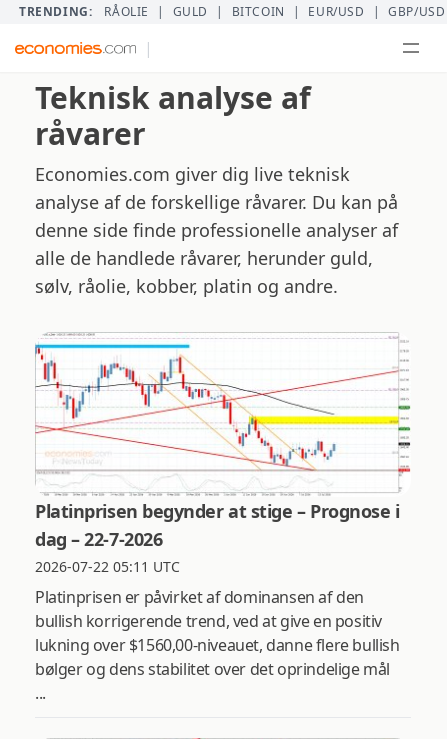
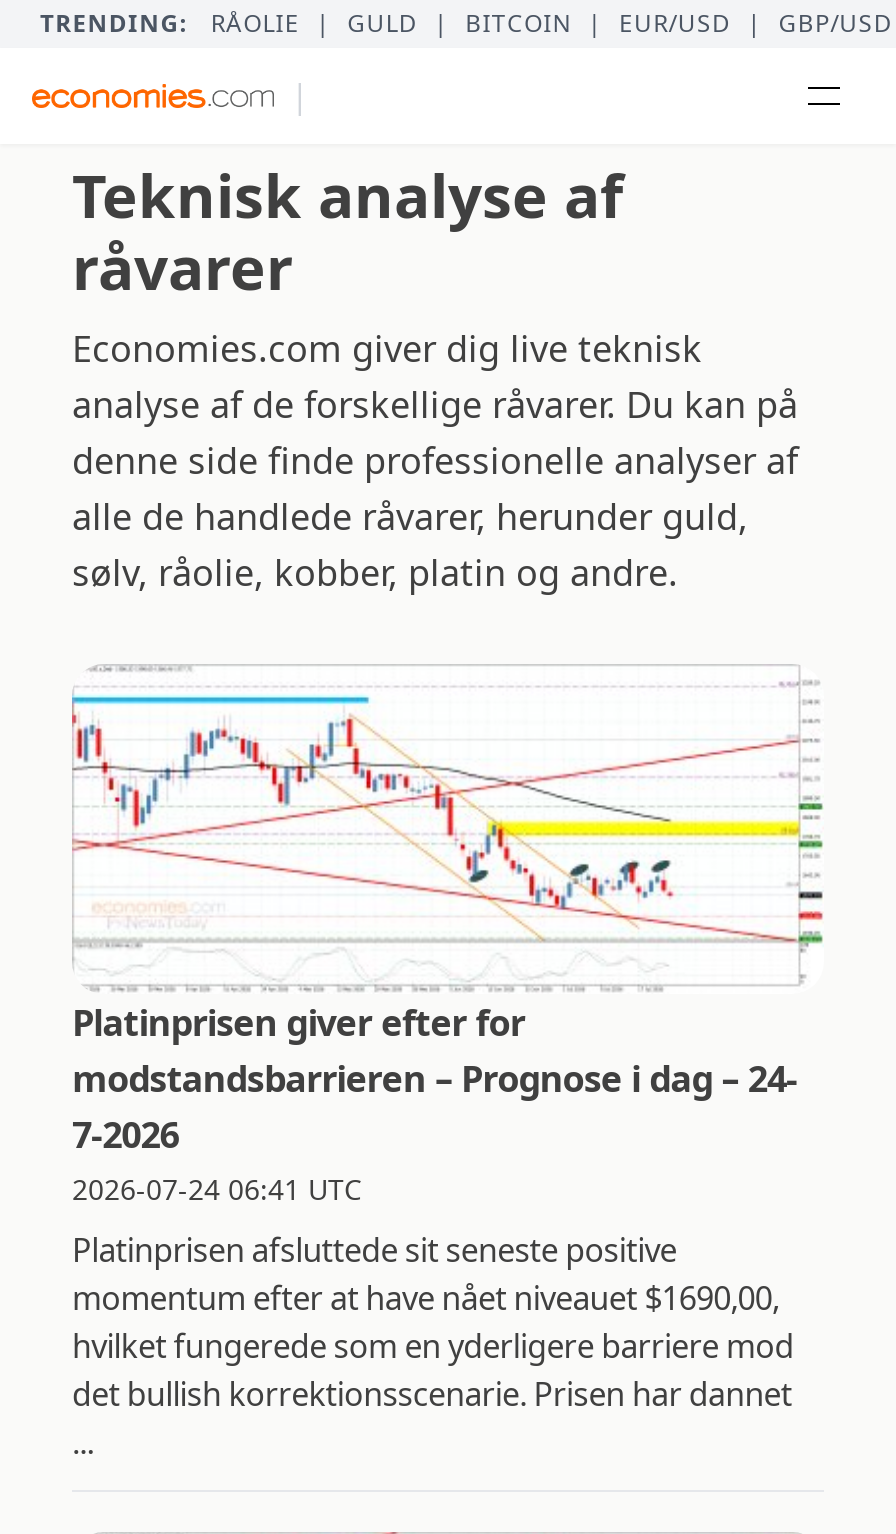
- [image]
- Platinprisen begynder at stige – Prognose i
- dag – 22-7-2026
- 2026-07-22 05:11 UTC
+ [image]
+ Platinprisen giver efter for
+ modstandsbarrieren – Prognose i dag – 24-
+ 7-2026
+ 2026-07-24 06:41 UTC

- Platinprisen er påvirket af dominansen af den
- bullish korrigerende trend, ved at give en positiv
- lukning over $1560,00-niveauet, danne flere bullish
- bølger og dens stabilitet over det oprindelige mål
+ Platinprisen afsluttede sit seneste positive
+ momentum efter at have nået niveauet $1690,00,
+ hvilket fungerede som en yderligere barriere mod
+ det bullish korrektionsscenarie. Prisen har dannet
